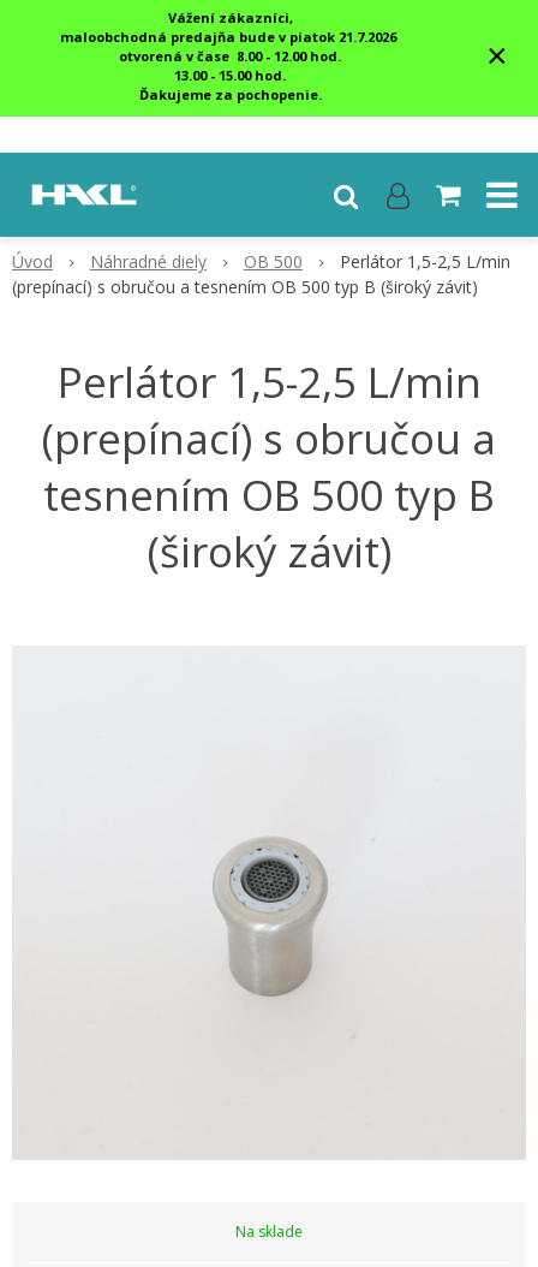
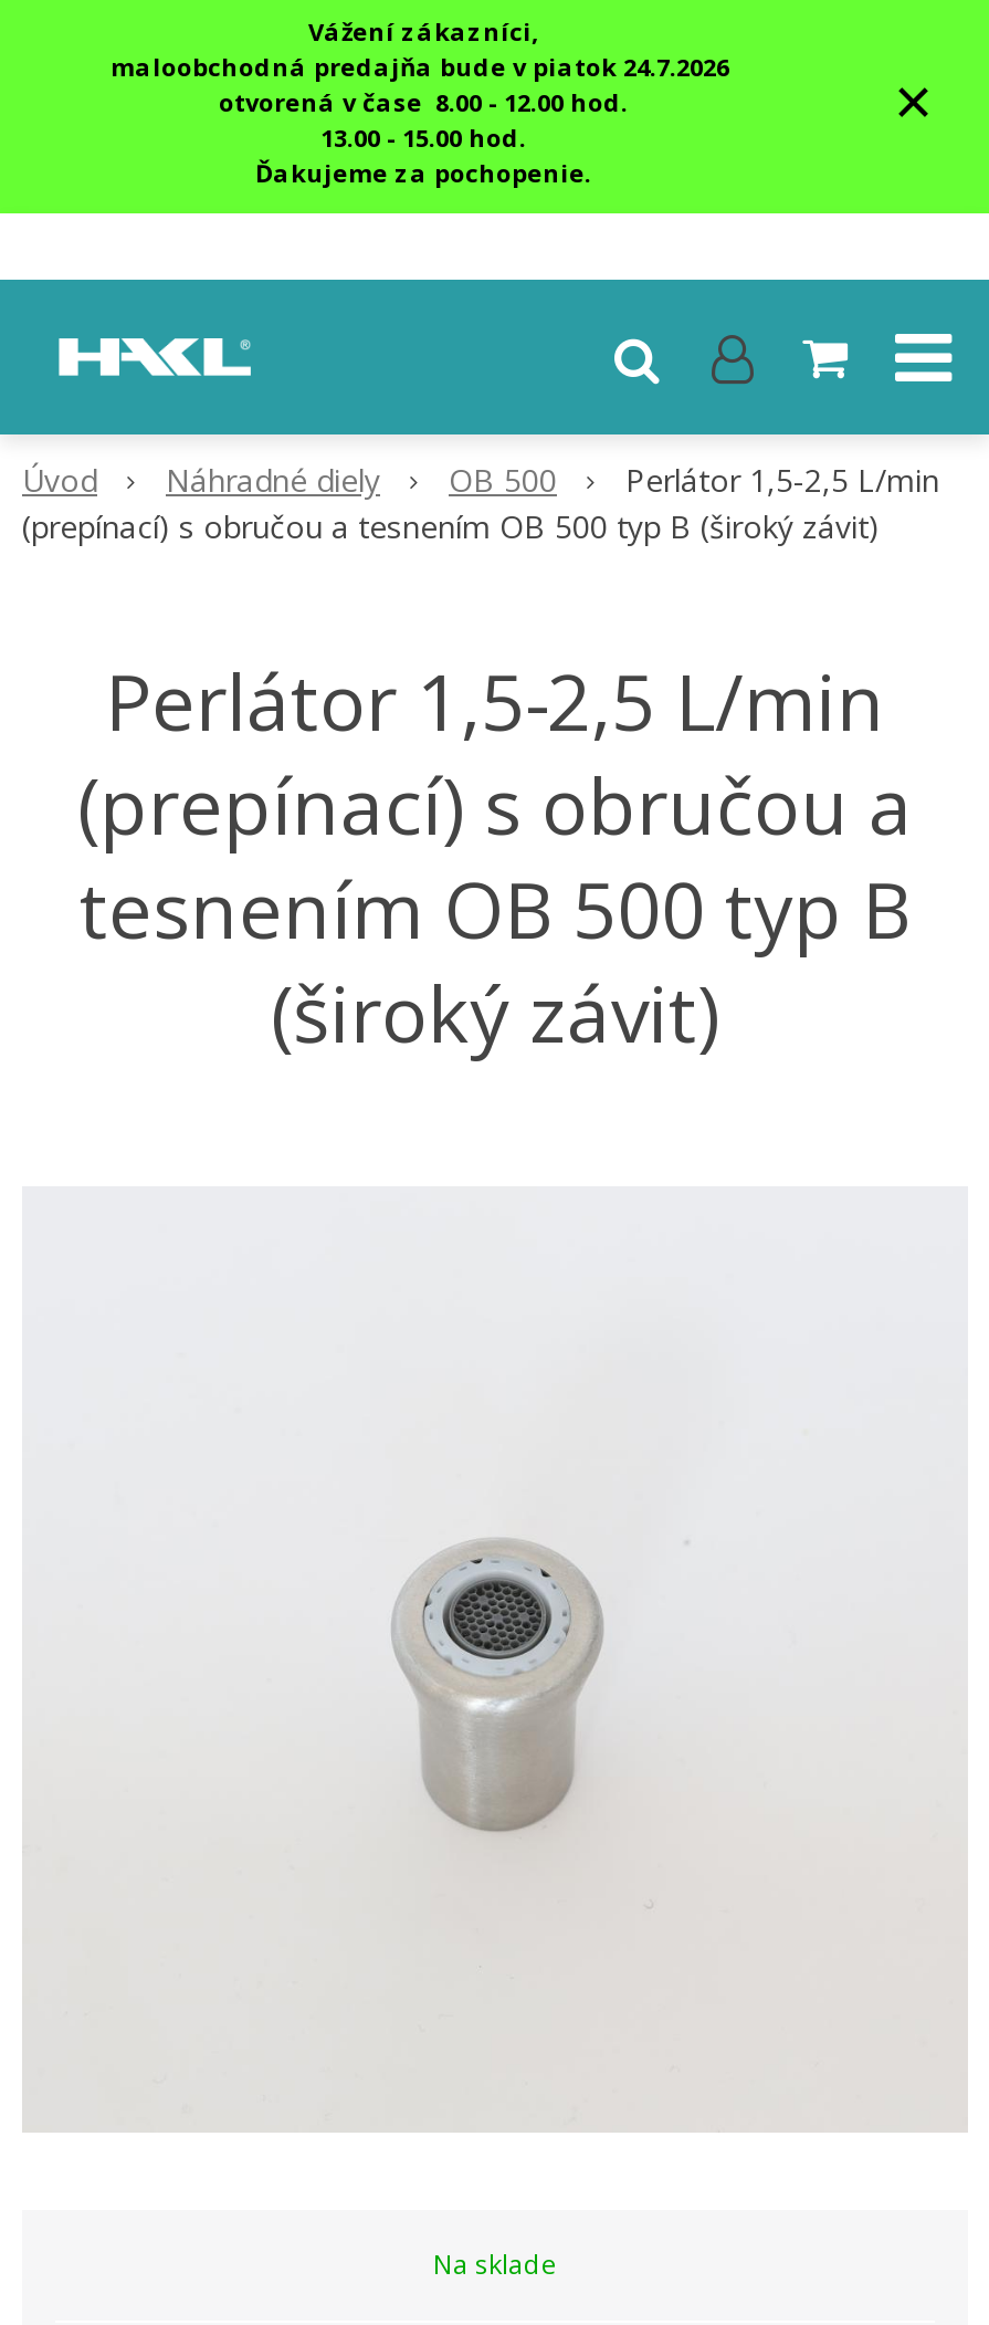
- maloobchodná predajňa bude v piatok 21.7.2026
+ maloobchodná predajňa bude v piatok 24.7.2026
